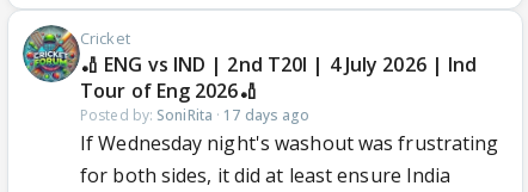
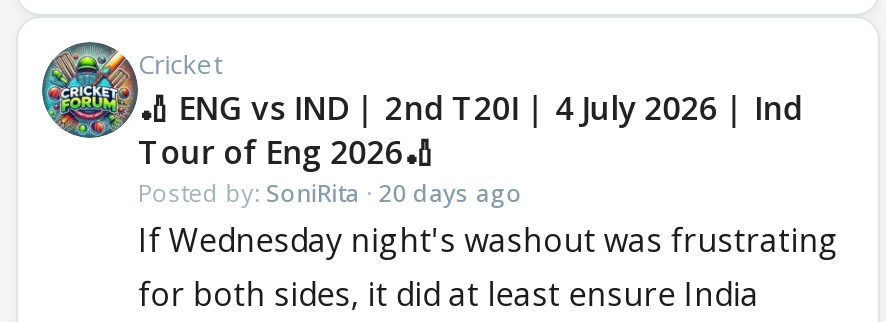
- Posted by: SoniRita · 17 days ago
+ Posted by: SoniRita · 20 days ago
